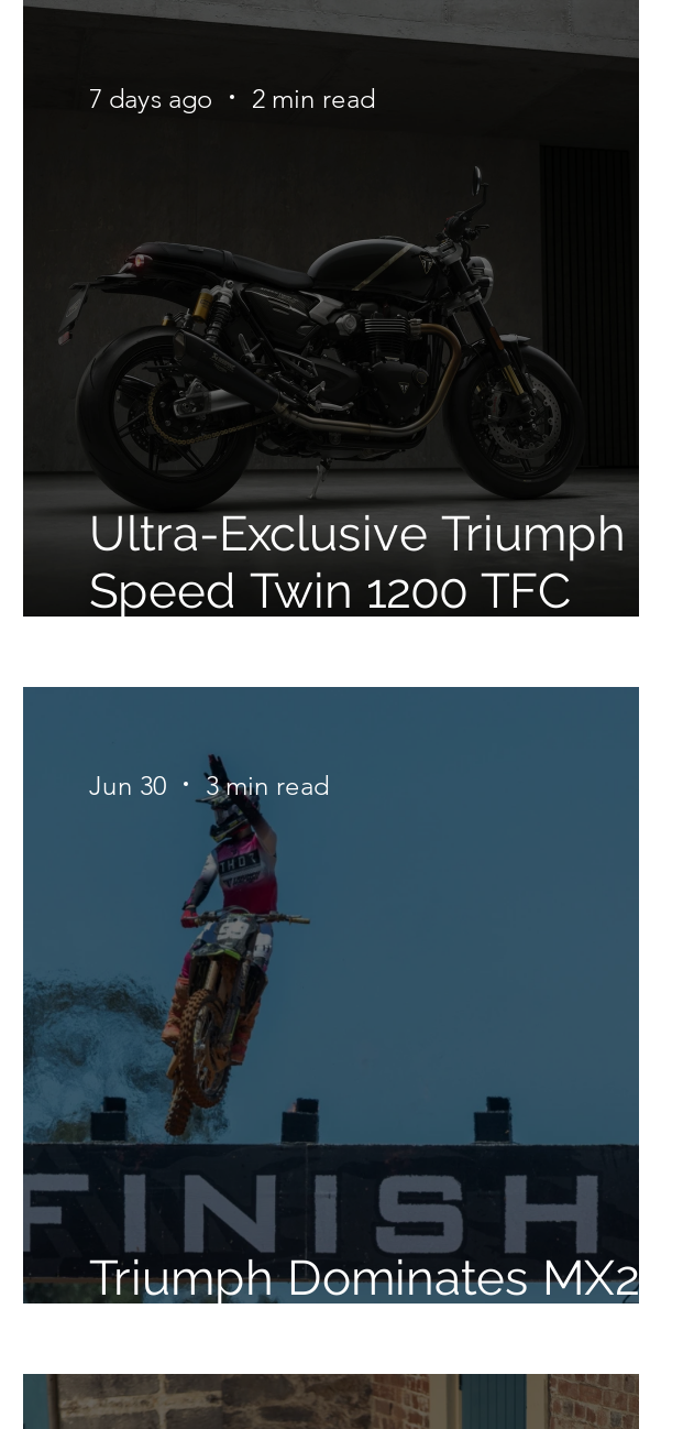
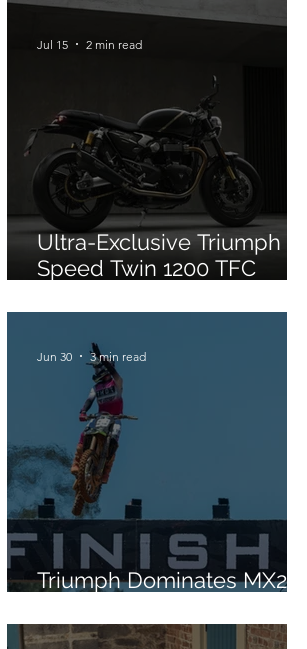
- 7 days ago 2 min read
+ Jul 15 2 min read
